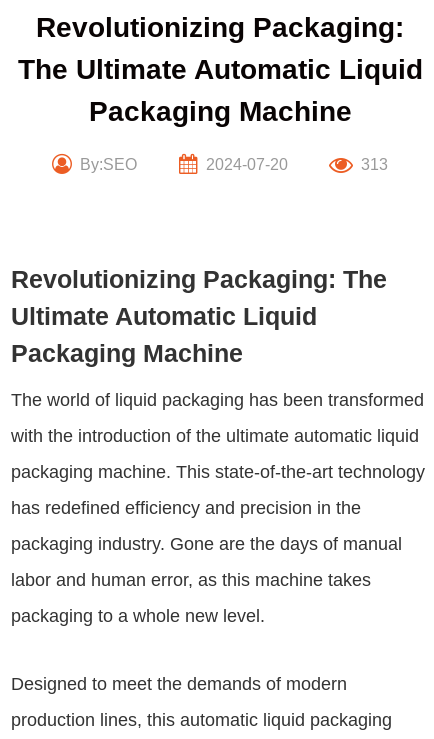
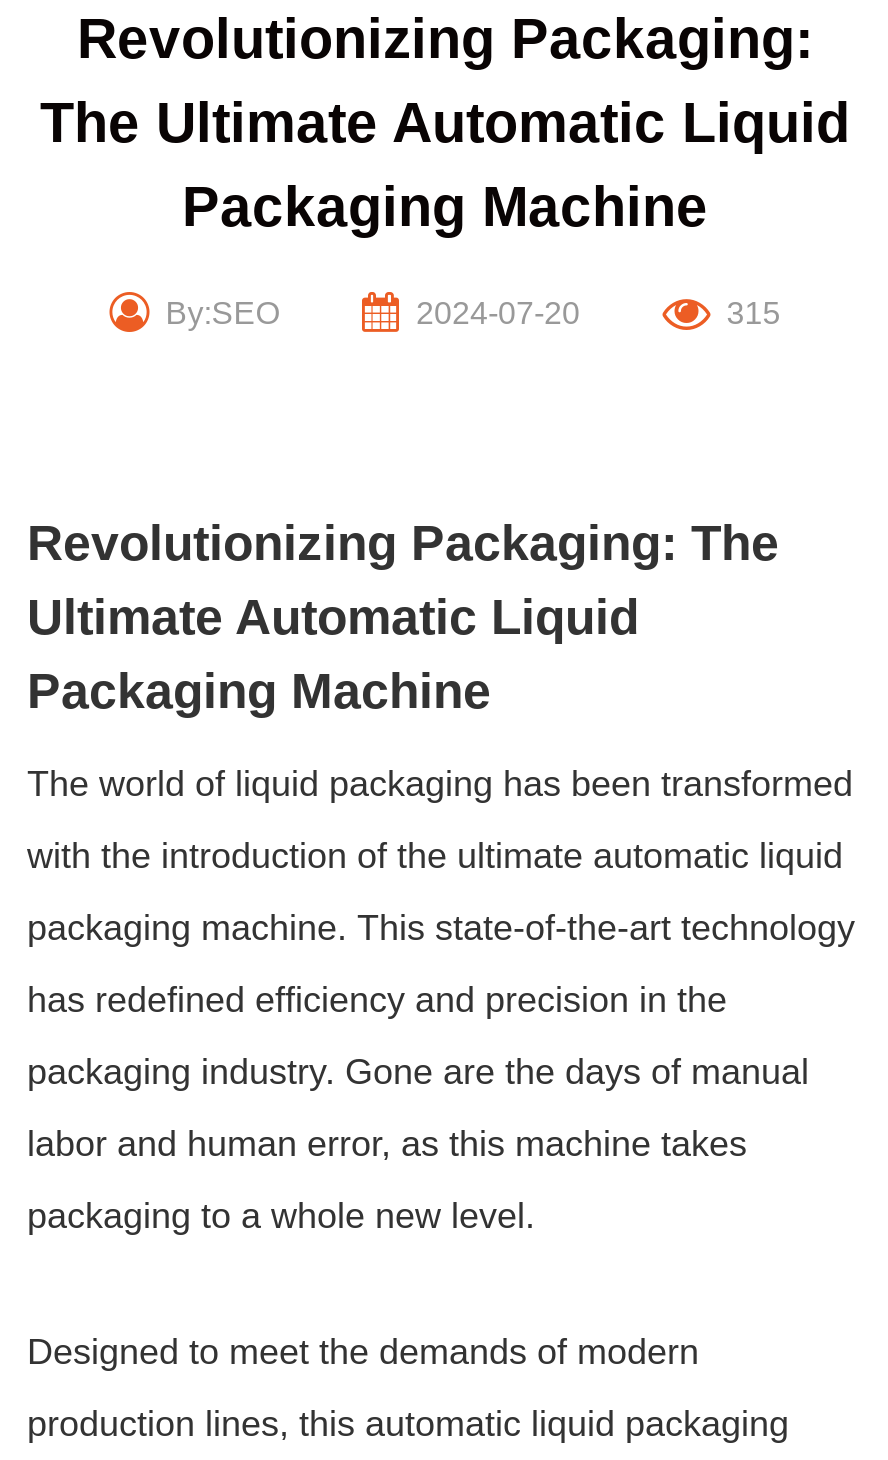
- 313
+ 315
